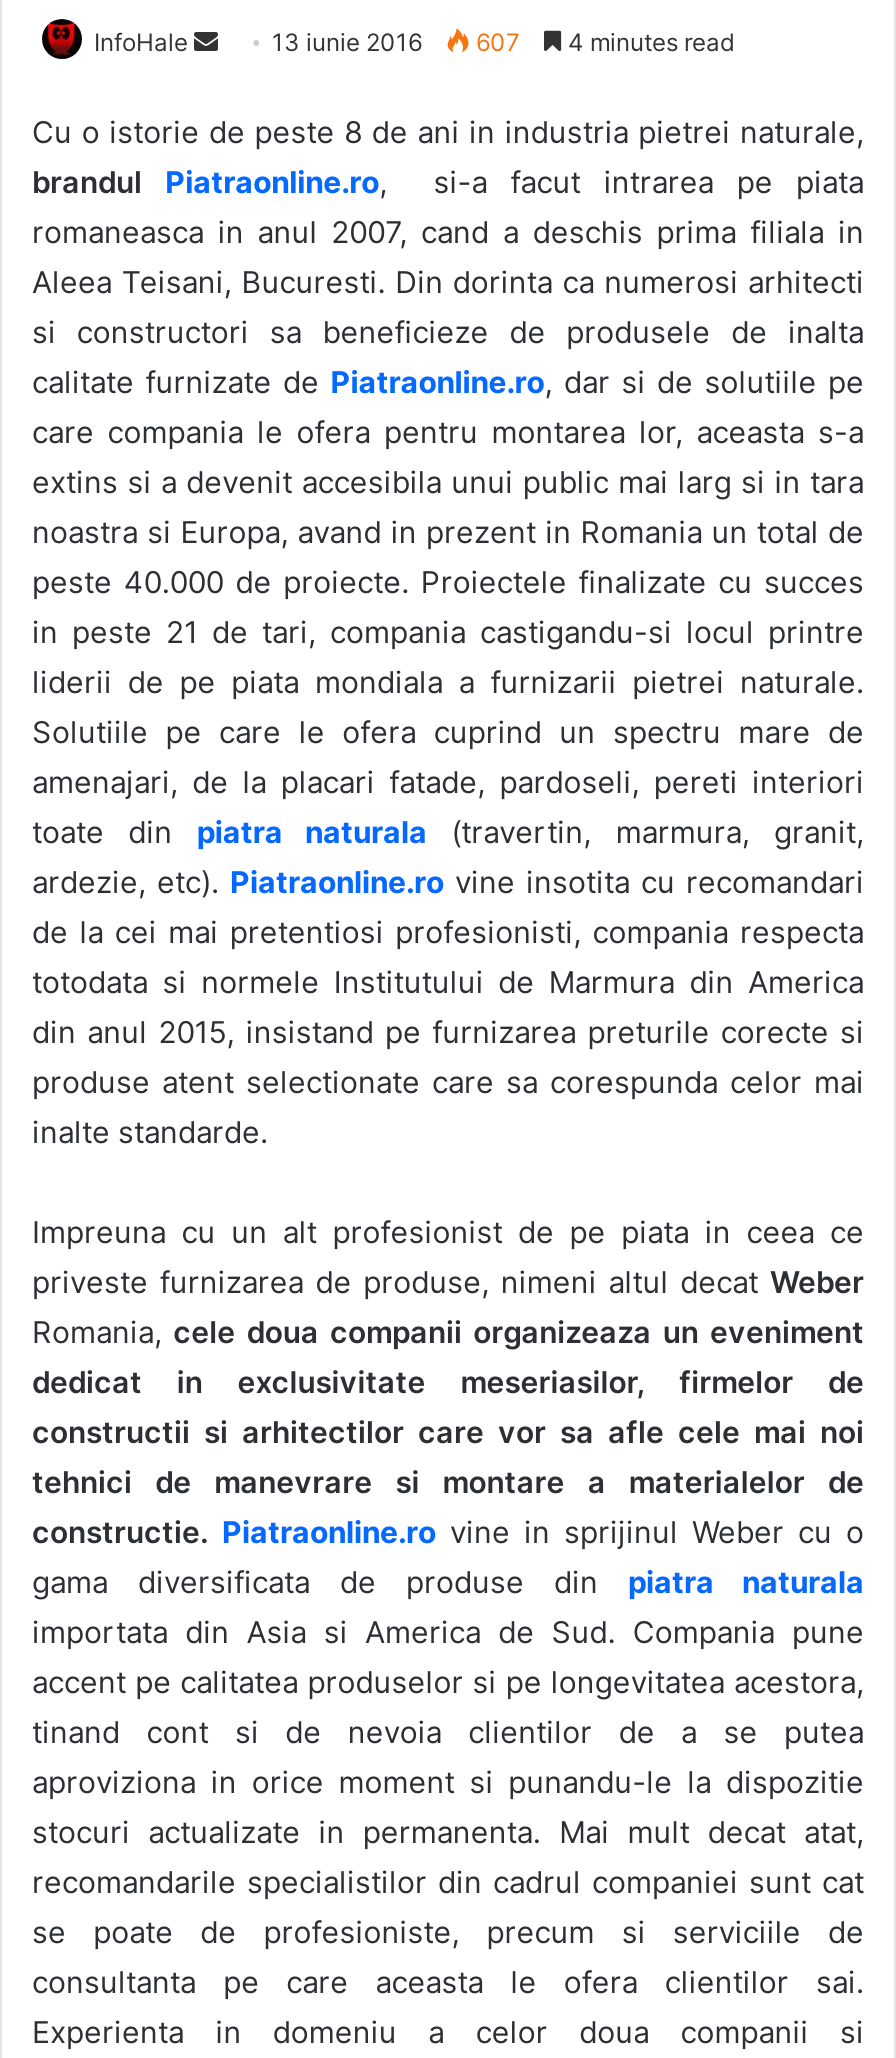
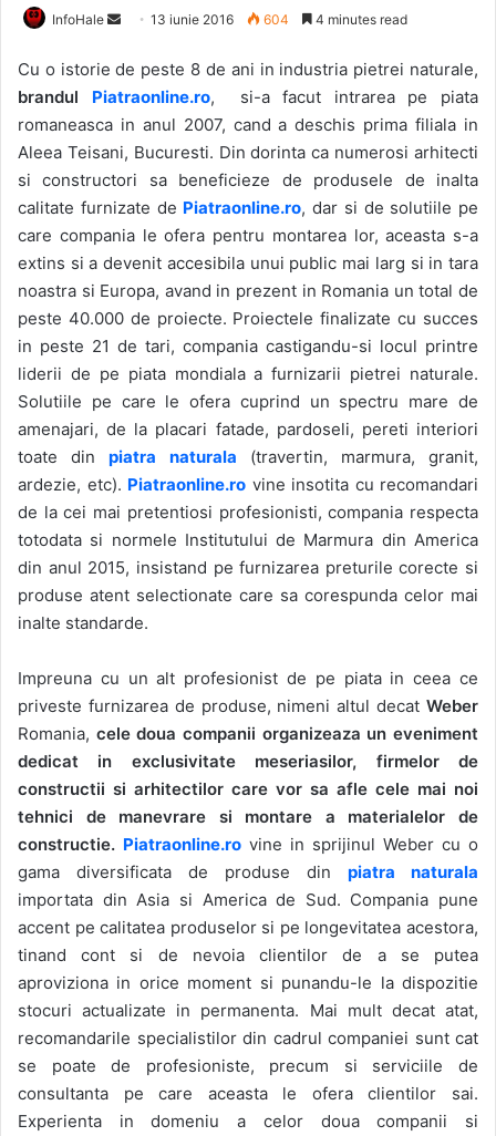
- 607
+ 604
